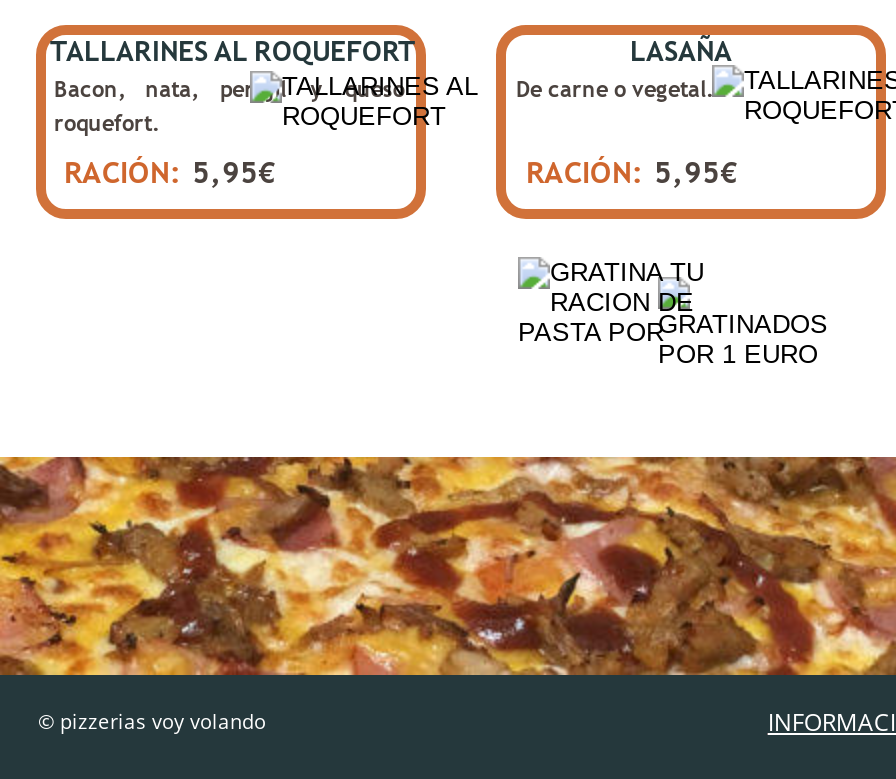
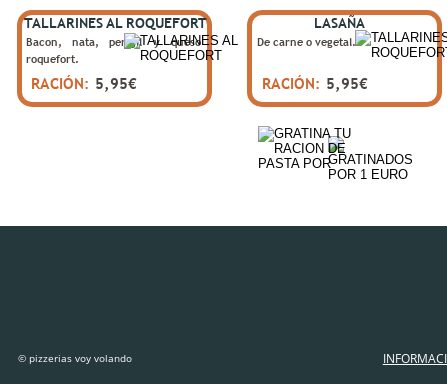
- [image]
